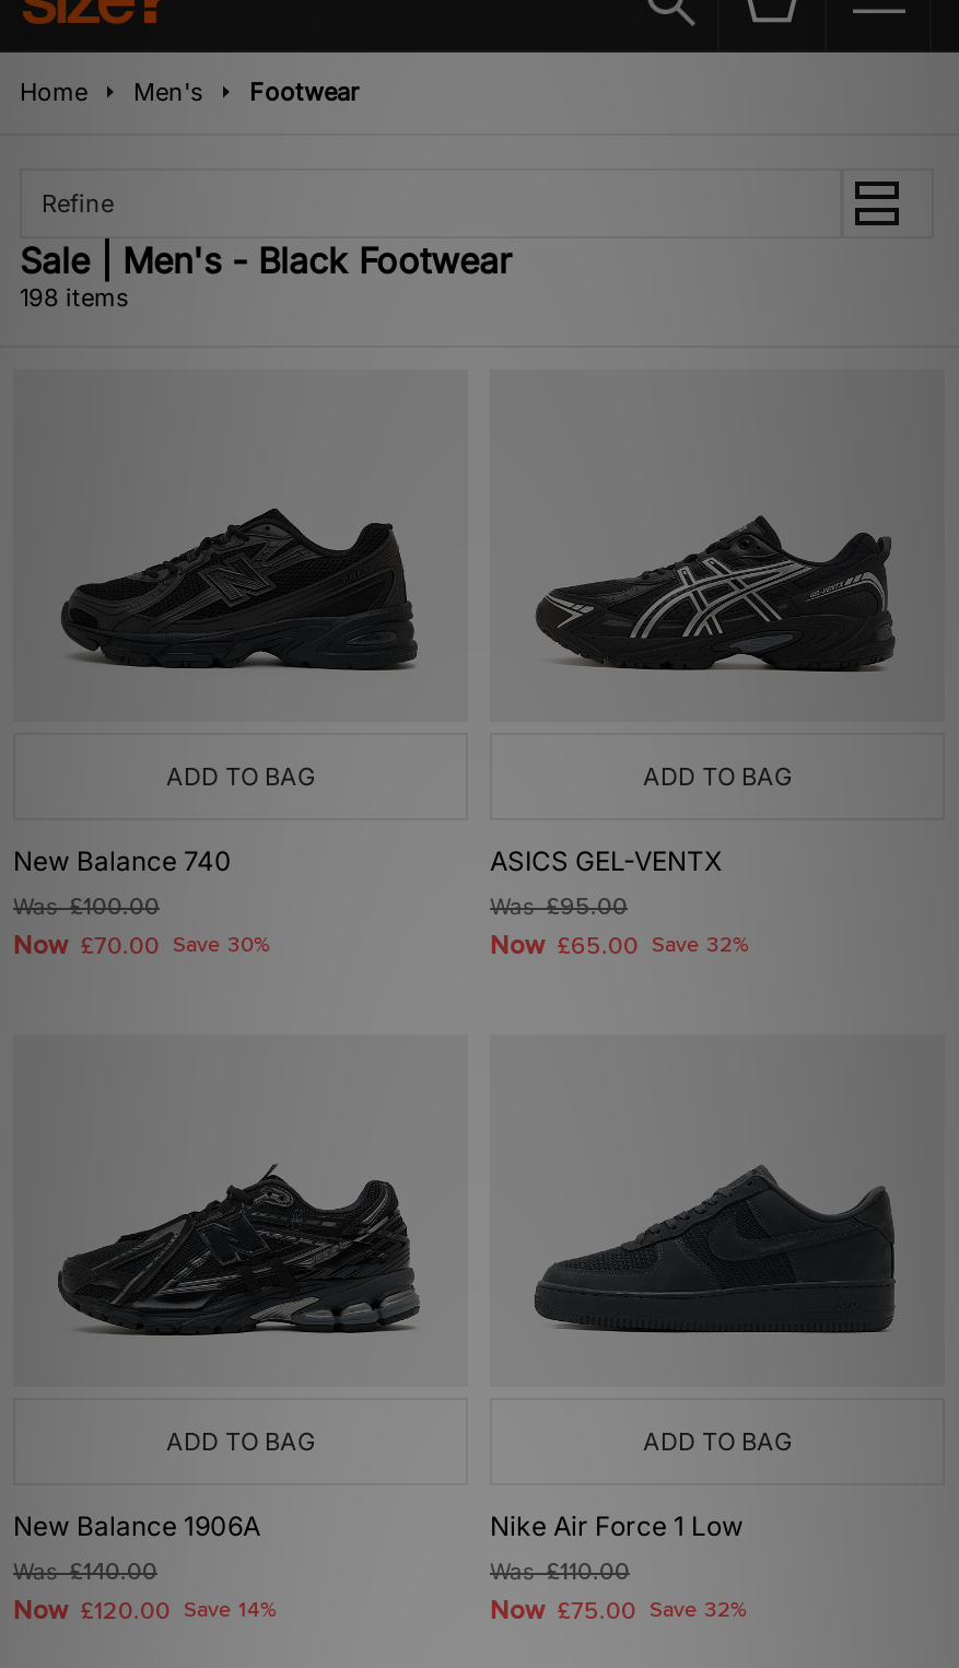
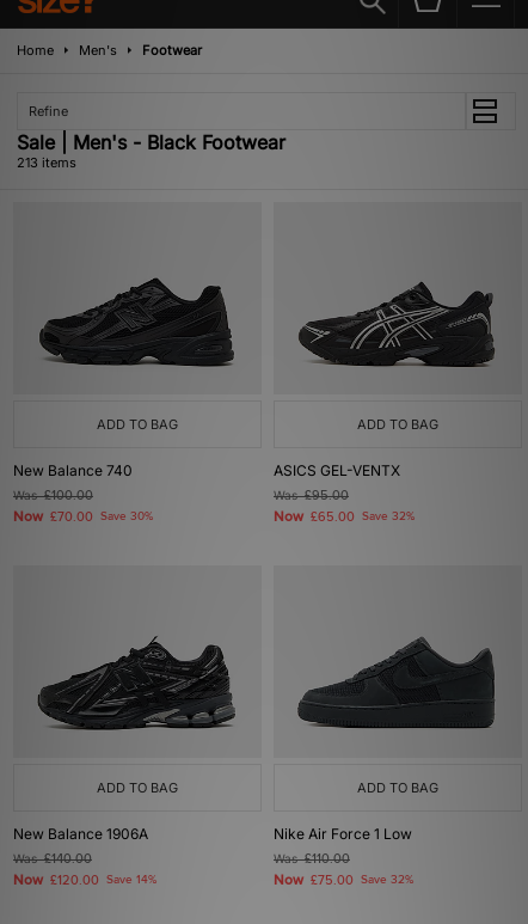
- 198 items
+ 213 items
